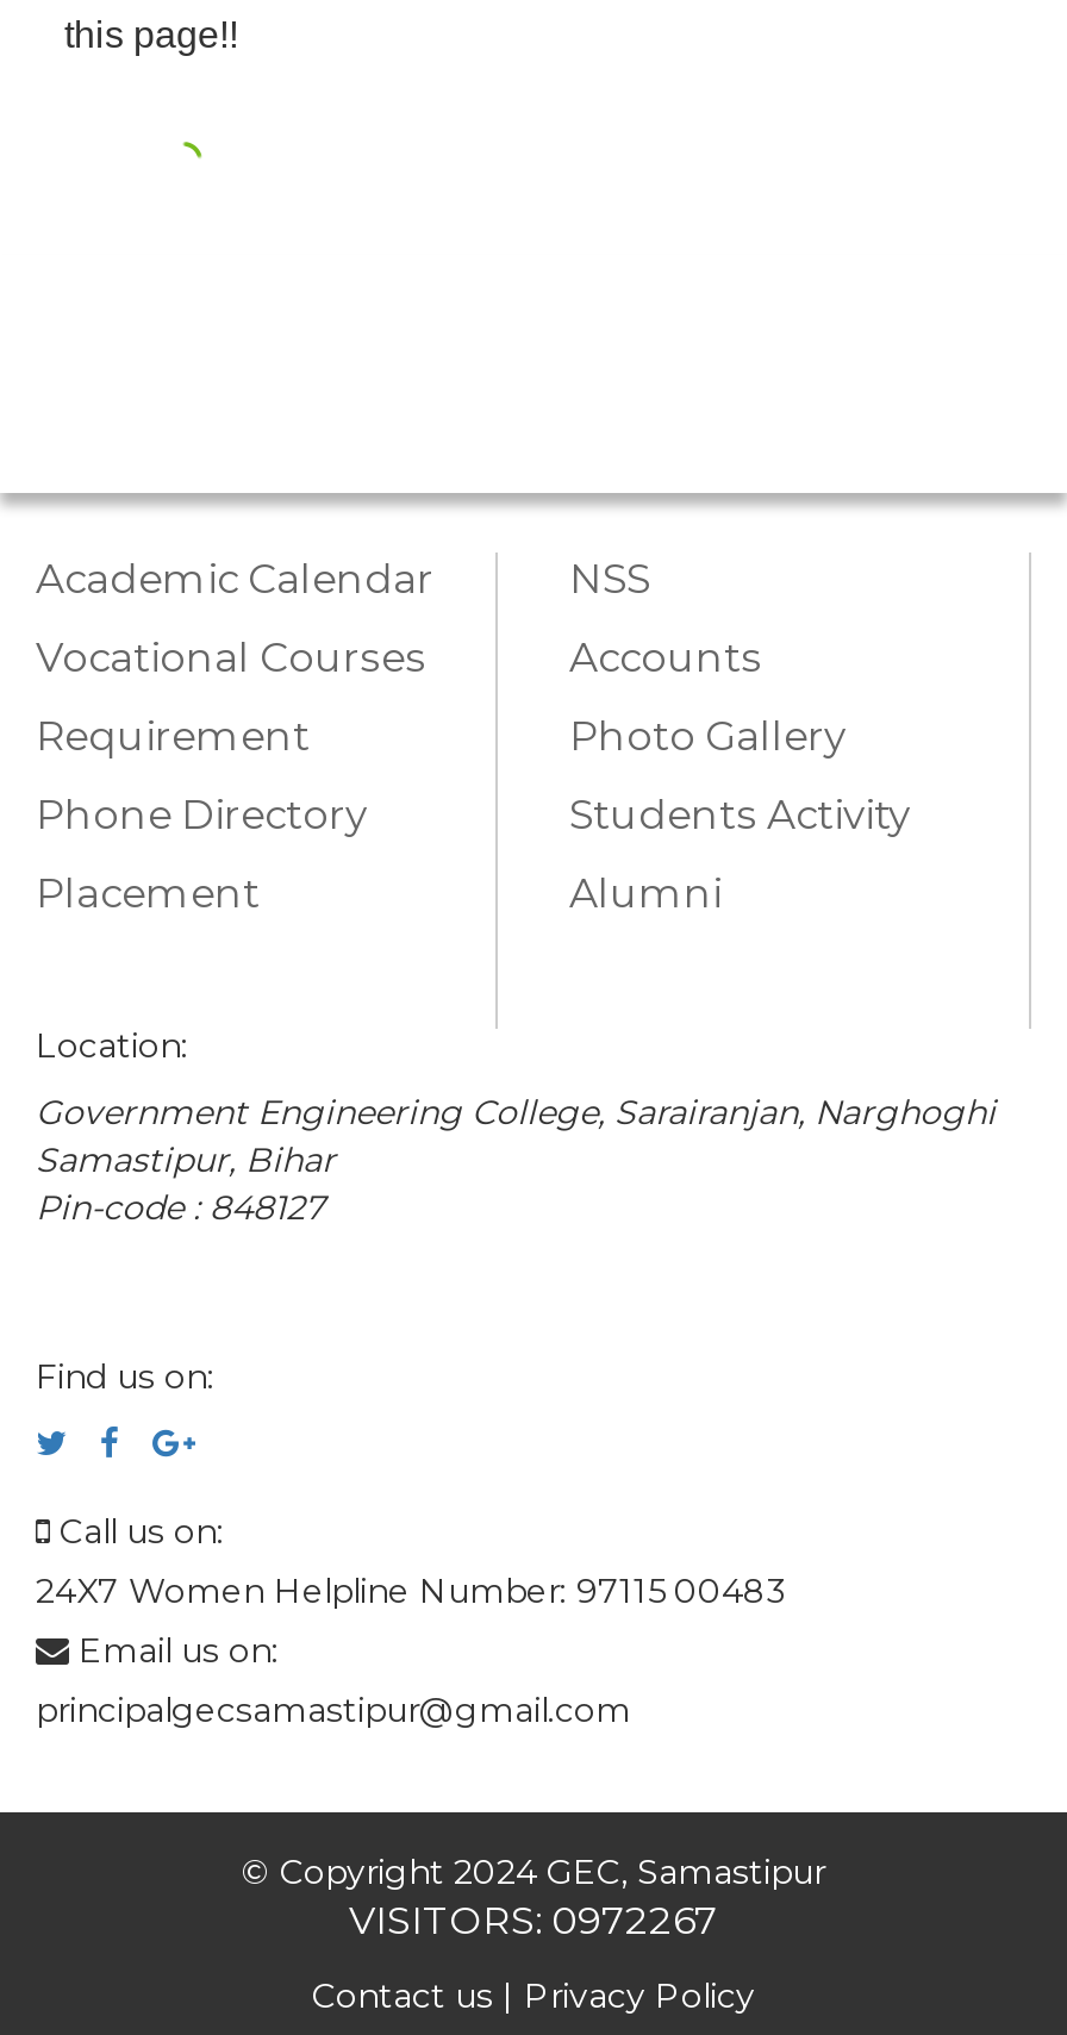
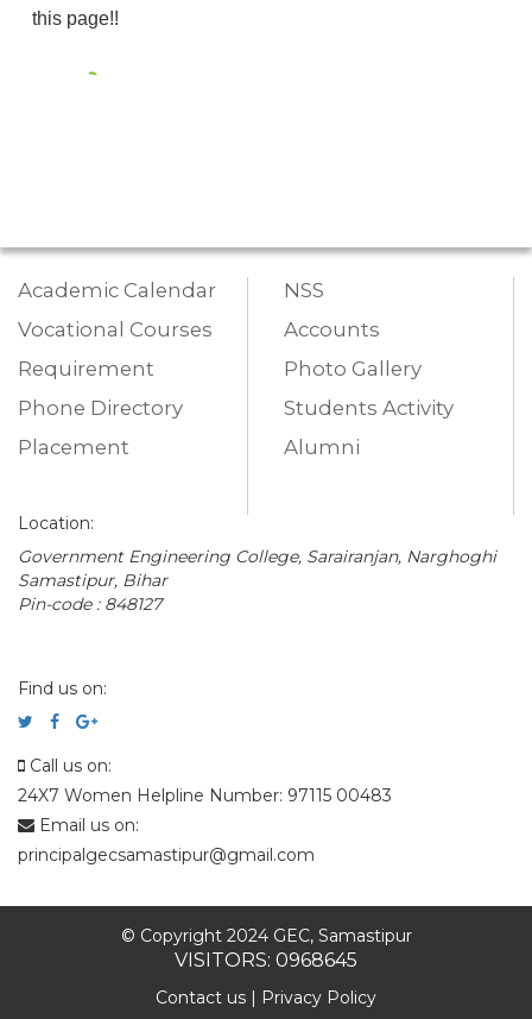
- VISITORS: 0972267
+ VISITORS: 0968645
